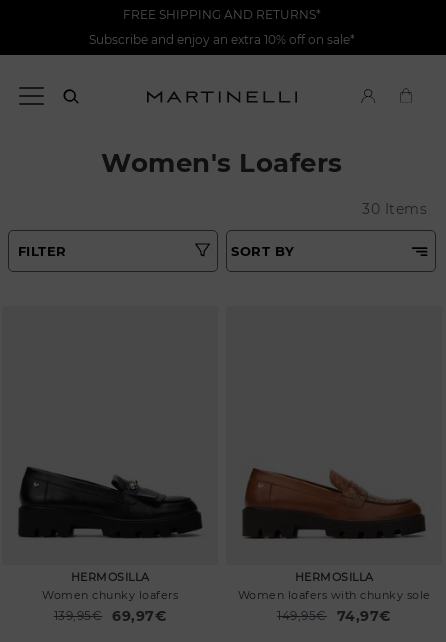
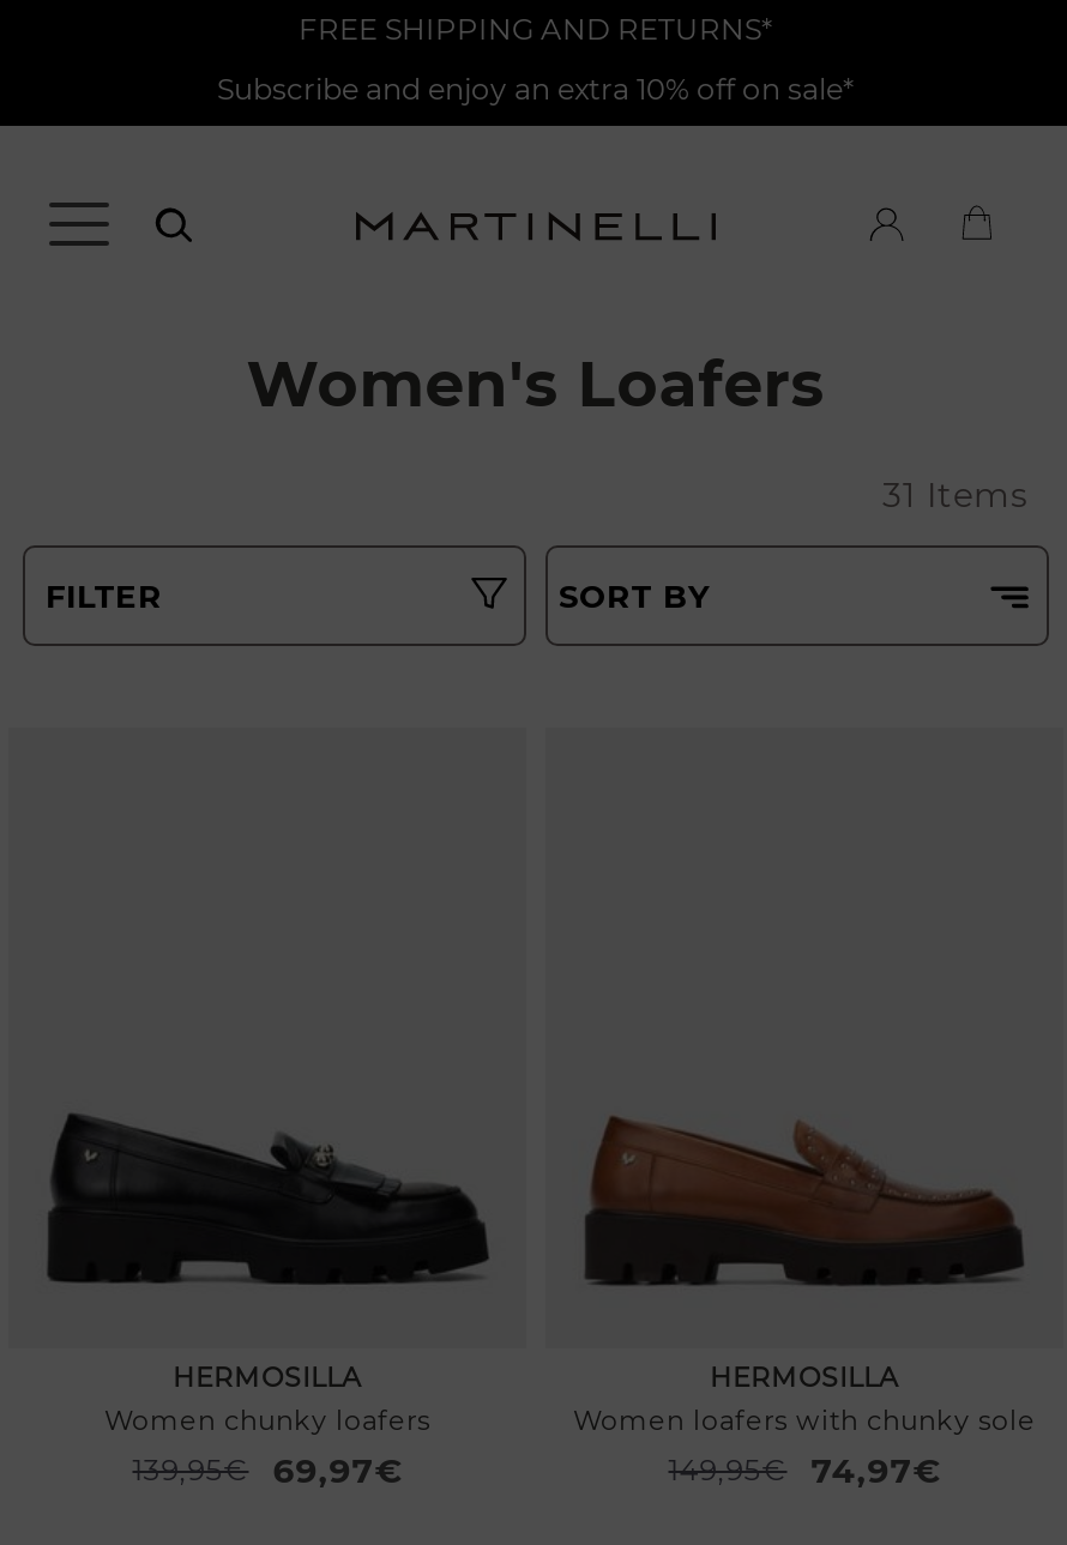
- 30 Items
+ 31 Items
